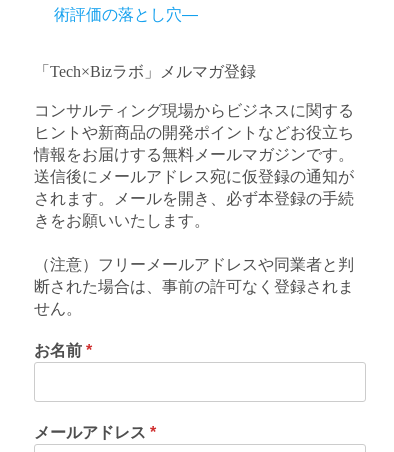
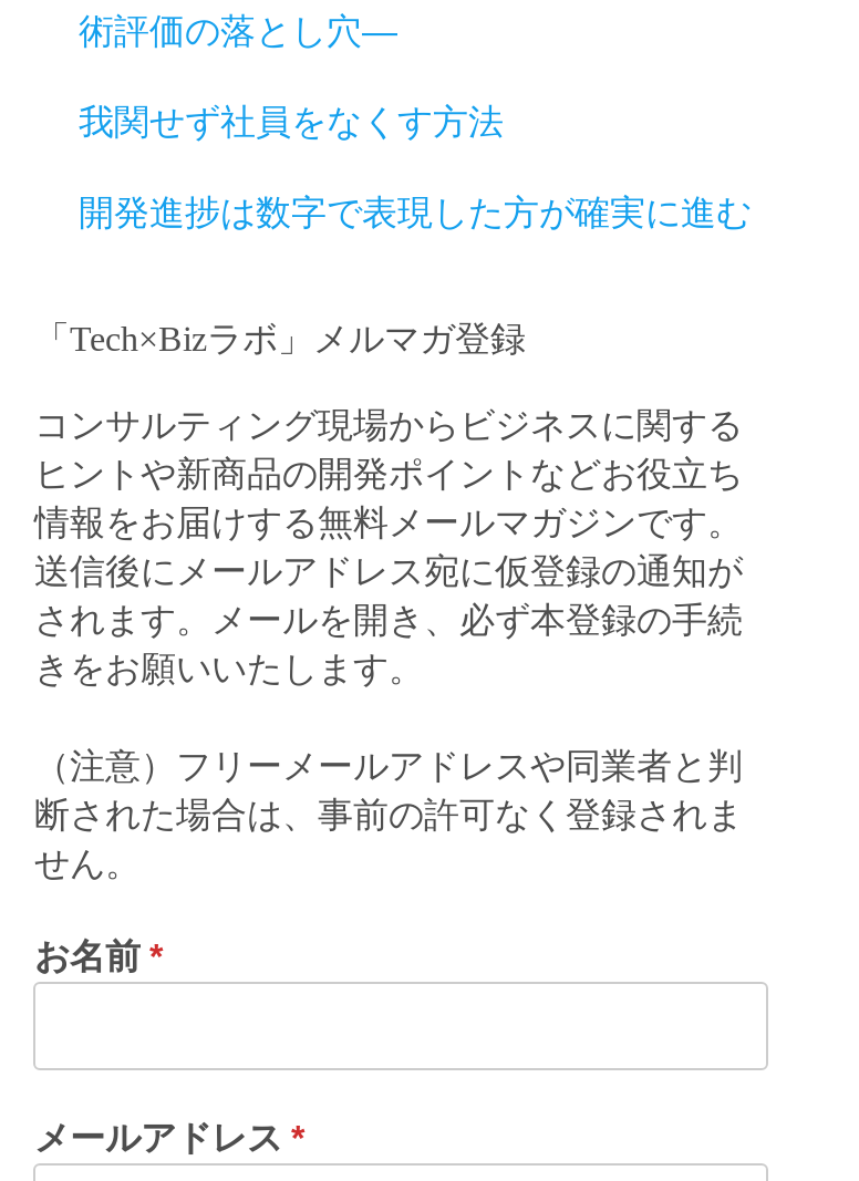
+ 我関せず社員をなくす方法
+ 開発進捗は数字で表現した方が確実に進む
